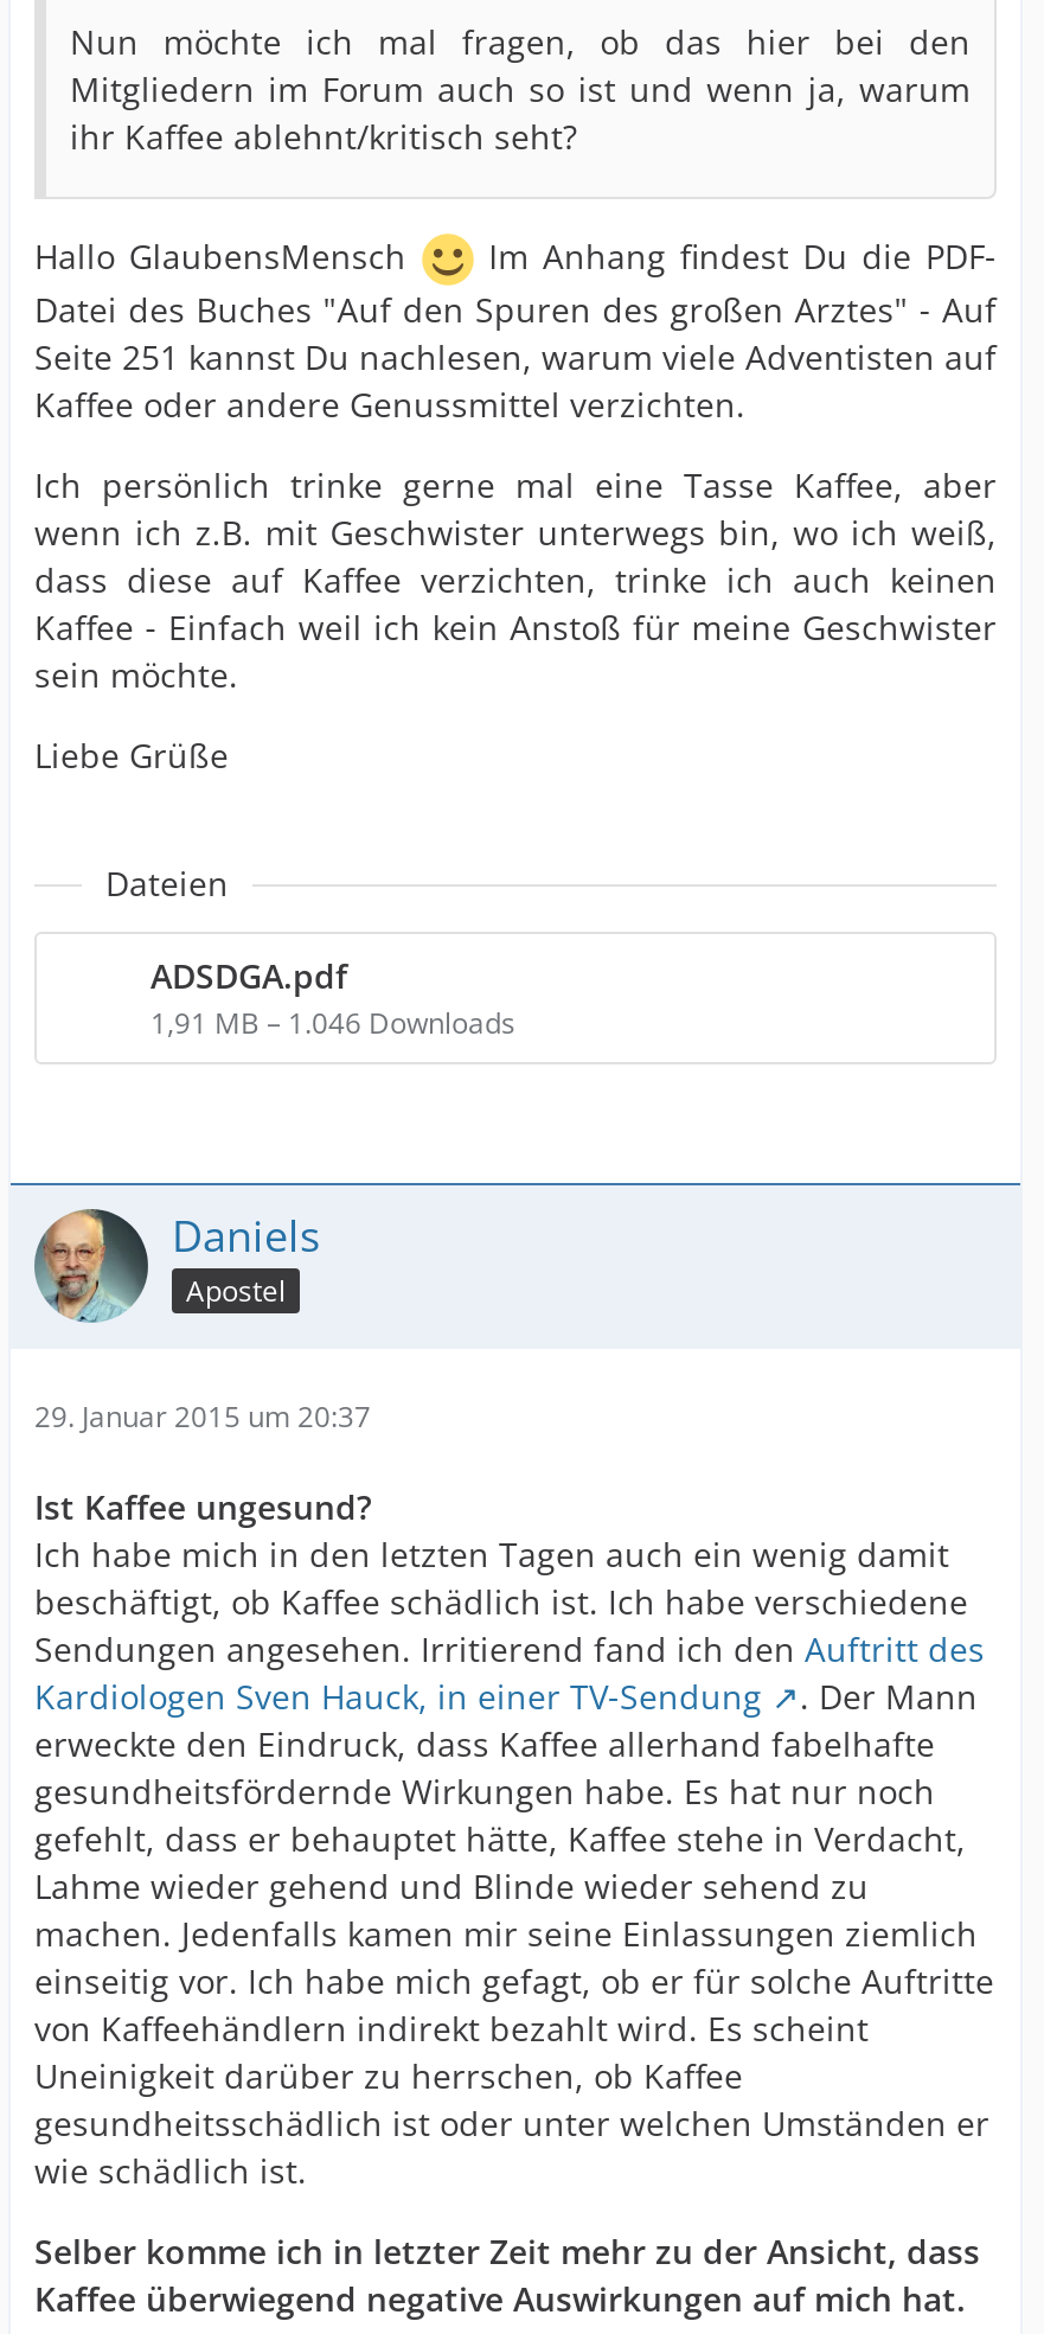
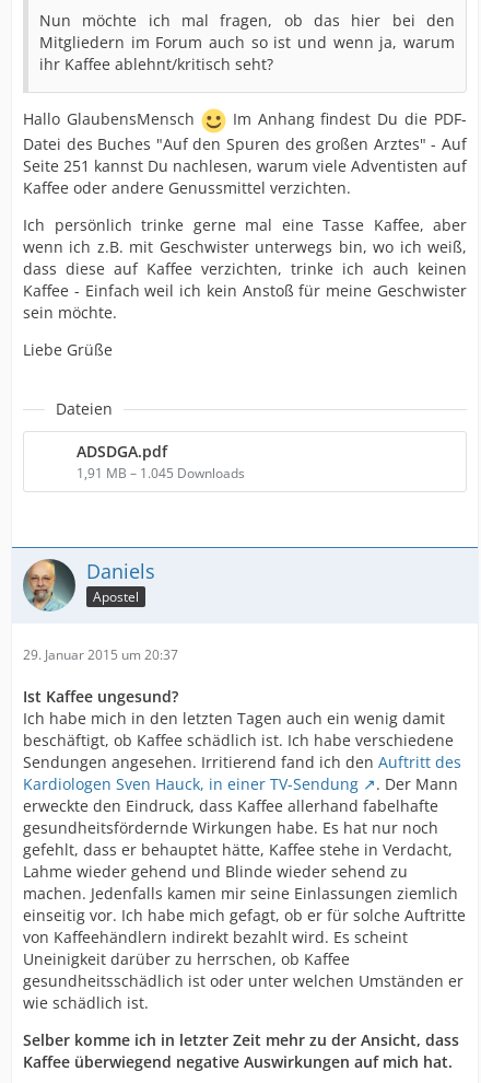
- 1,91 MB – 1.046 Downloads
+ 1,91 MB – 1.045 Downloads
